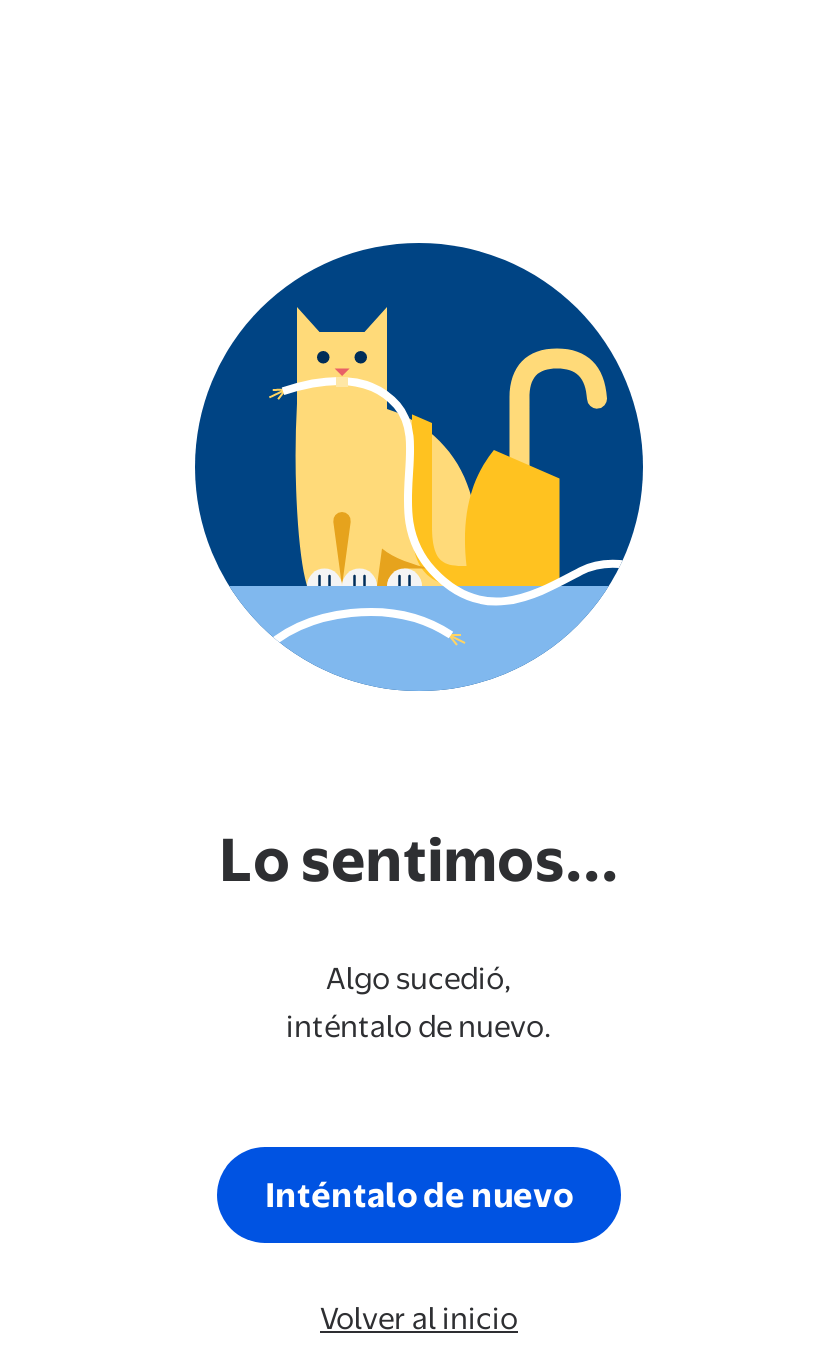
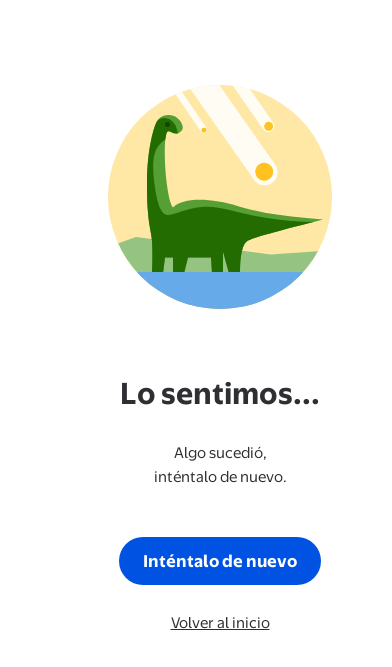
- [image]
+ [image]
